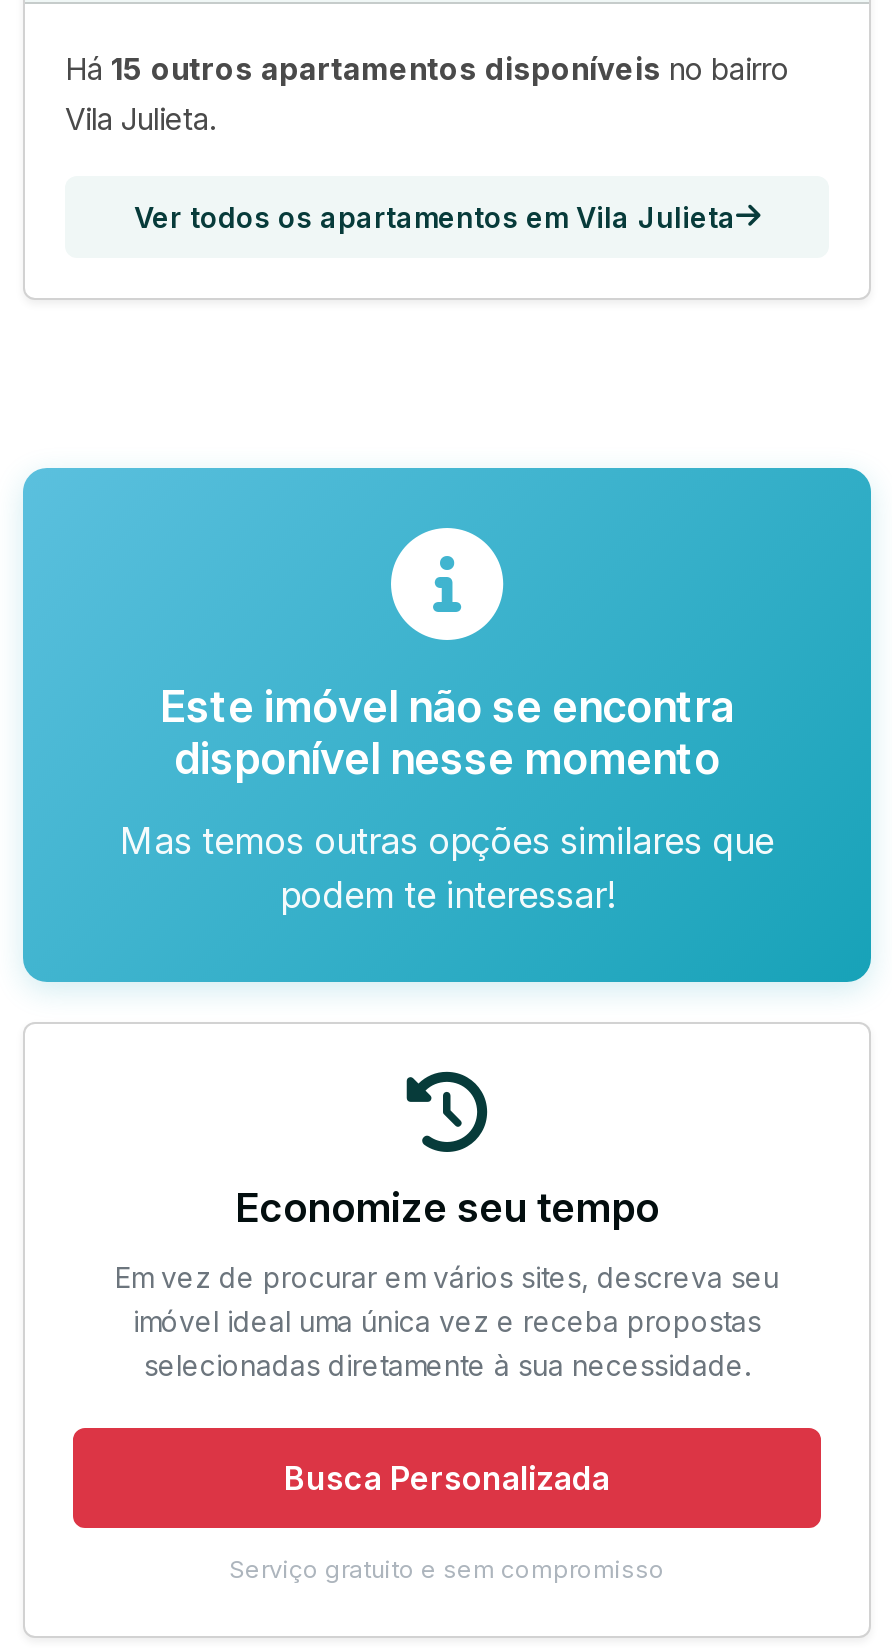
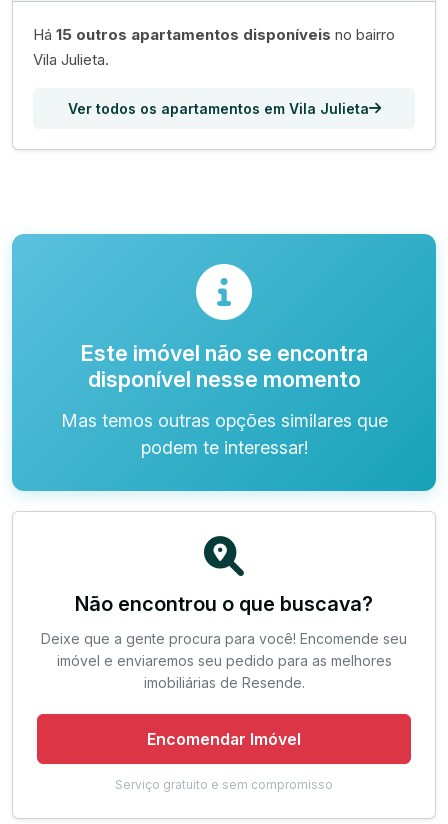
- [image]
- Economize seu tempo
+ [image]
+ Não encontrou o que buscava?

- Em vez de procurar em vários sites, descreva seu
- imóvel ideal uma única vez e receba propostas
- selecionadas diretamente à sua necessidade.
+ Deixe que a gente procura para você! Encomende seu
+ imóvel e enviaremos seu pedido para as melhores
+ imobiliárias de Resende.

- Busca Personalizada
+ Encomendar Imóvel
